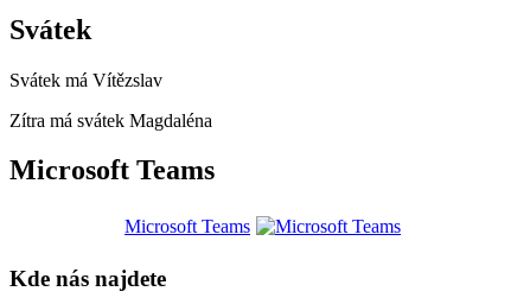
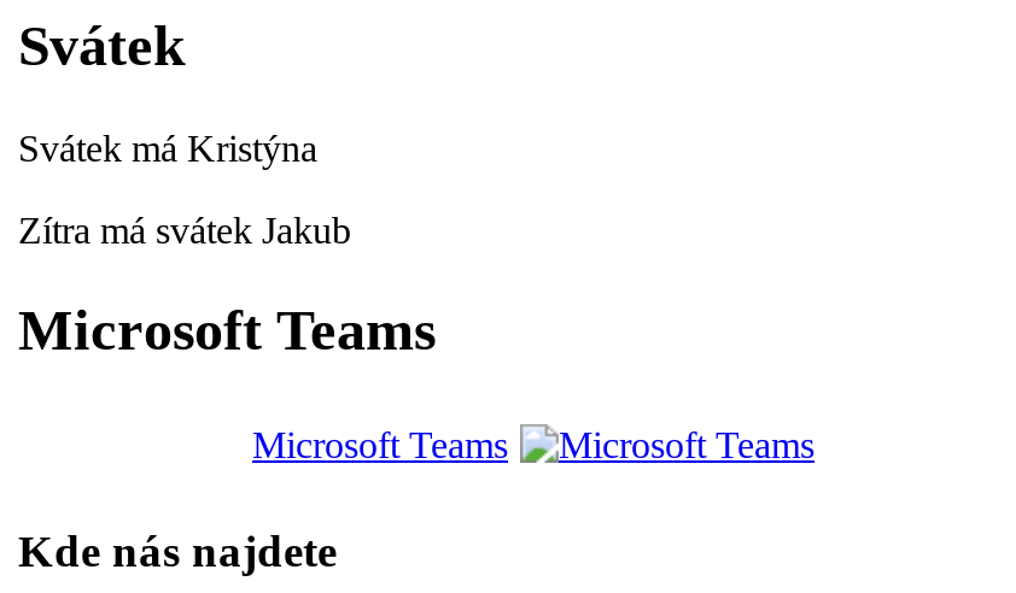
- Svátek má Vítězslav
+ Svátek má Kristýna

- Zítra má svátek Magdaléna
+ Zítra má svátek Jakub
